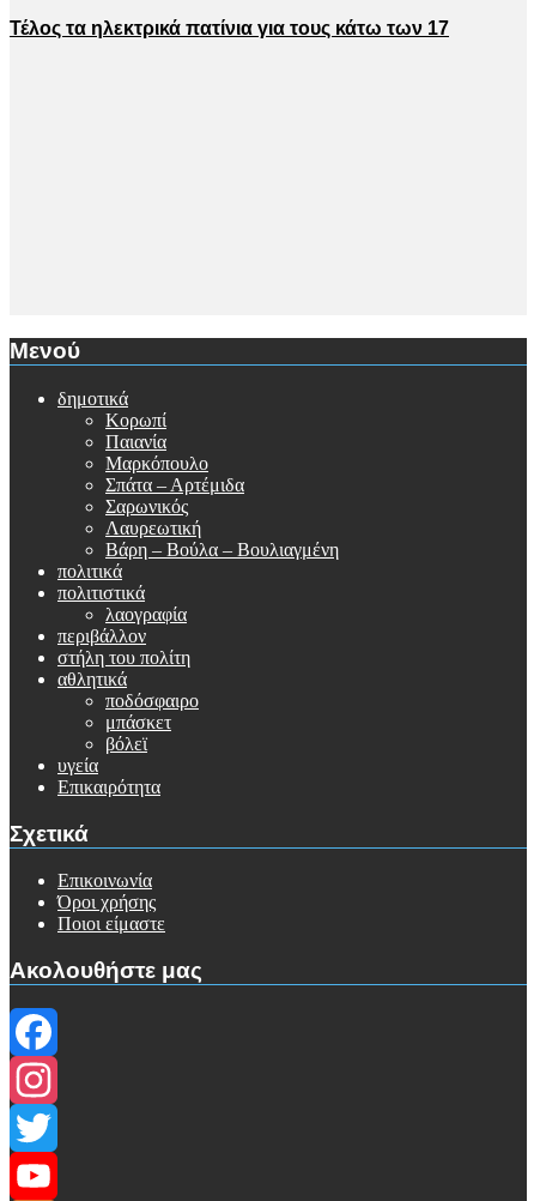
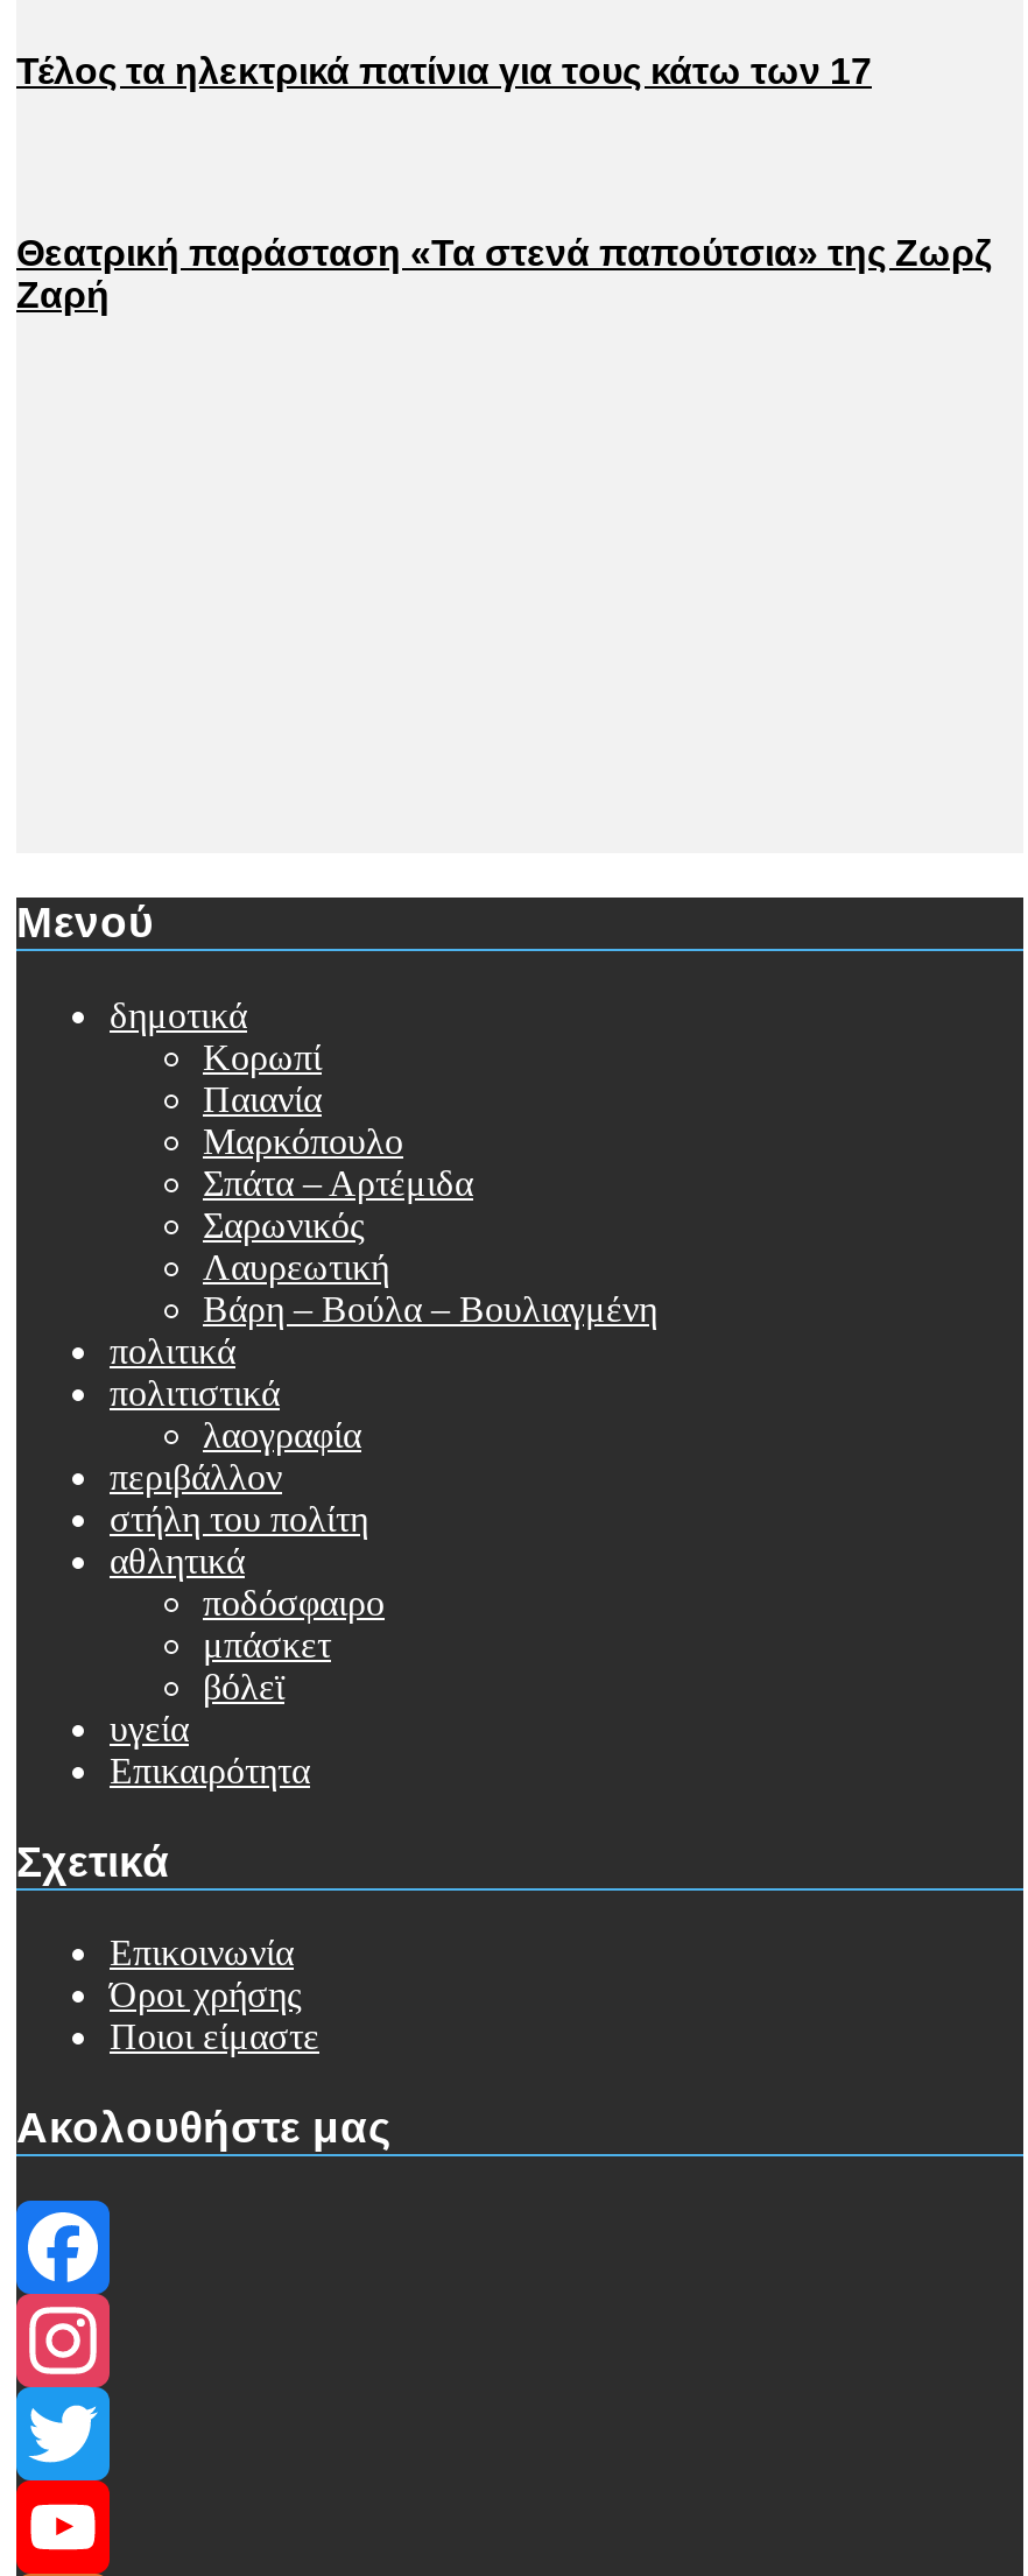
+ Θεατρική παράσταση «Τα στενά παπούτσια» της Ζωρζ
+ Ζαρή
